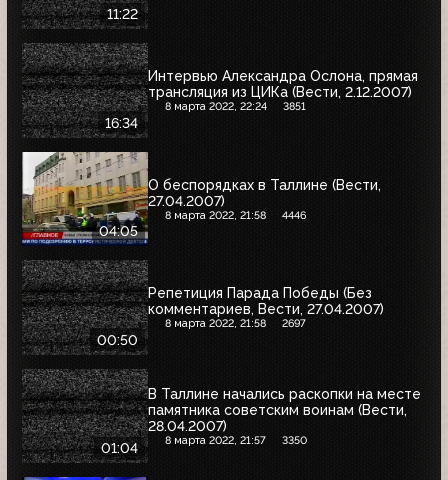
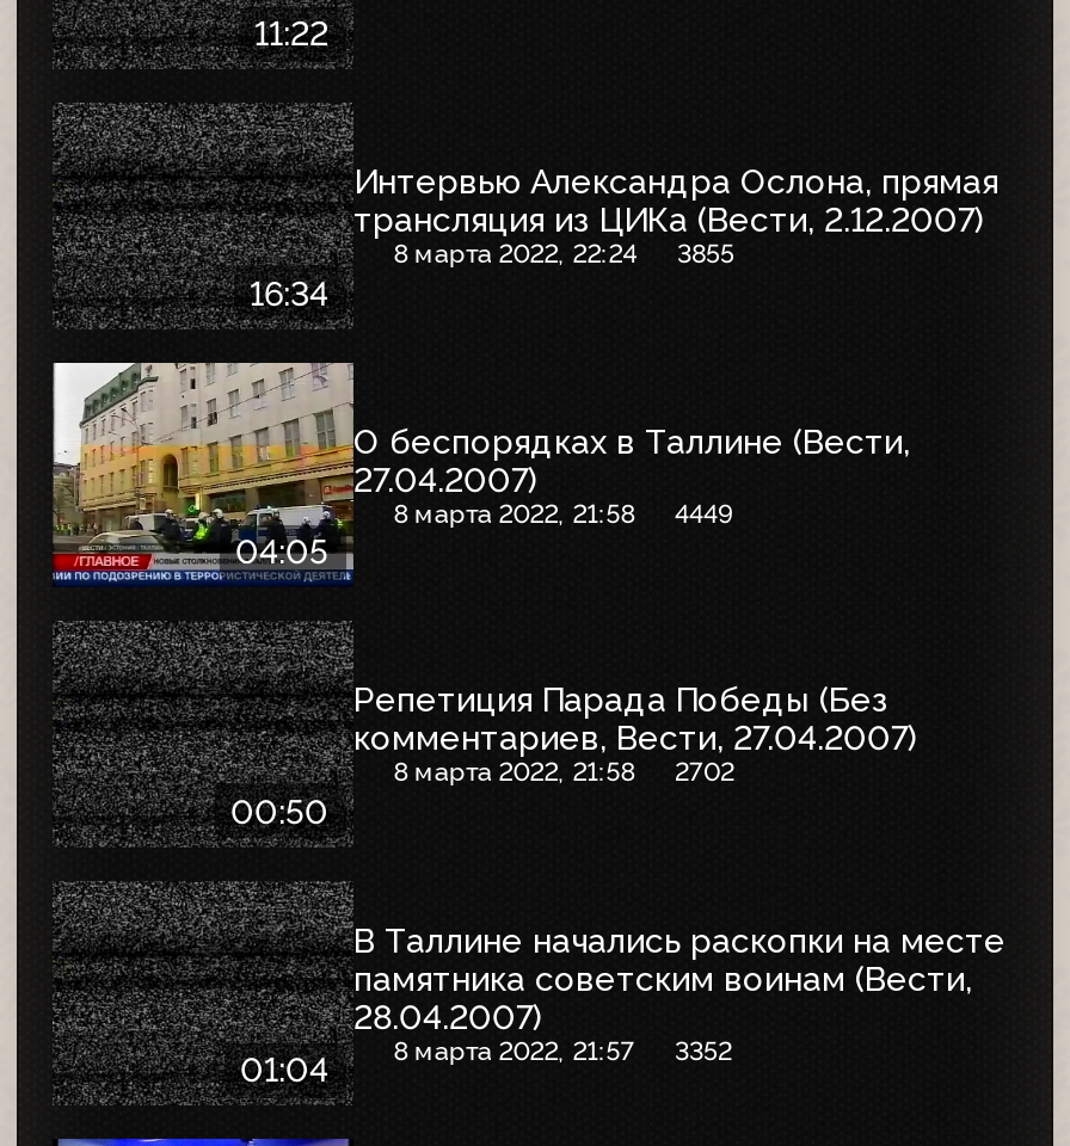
- 8 марта 2022, 22:24 3851
+ 8 марта 2022, 22:24 3855

- 8 марта 2022, 21:58 4446
+ 8 марта 2022, 21:58 4449

- 8 марта 2022, 21:58 2697
+ 8 марта 2022, 21:58 2702

- 8 марта 2022, 21:57 3350
+ 8 марта 2022, 21:57 3352
